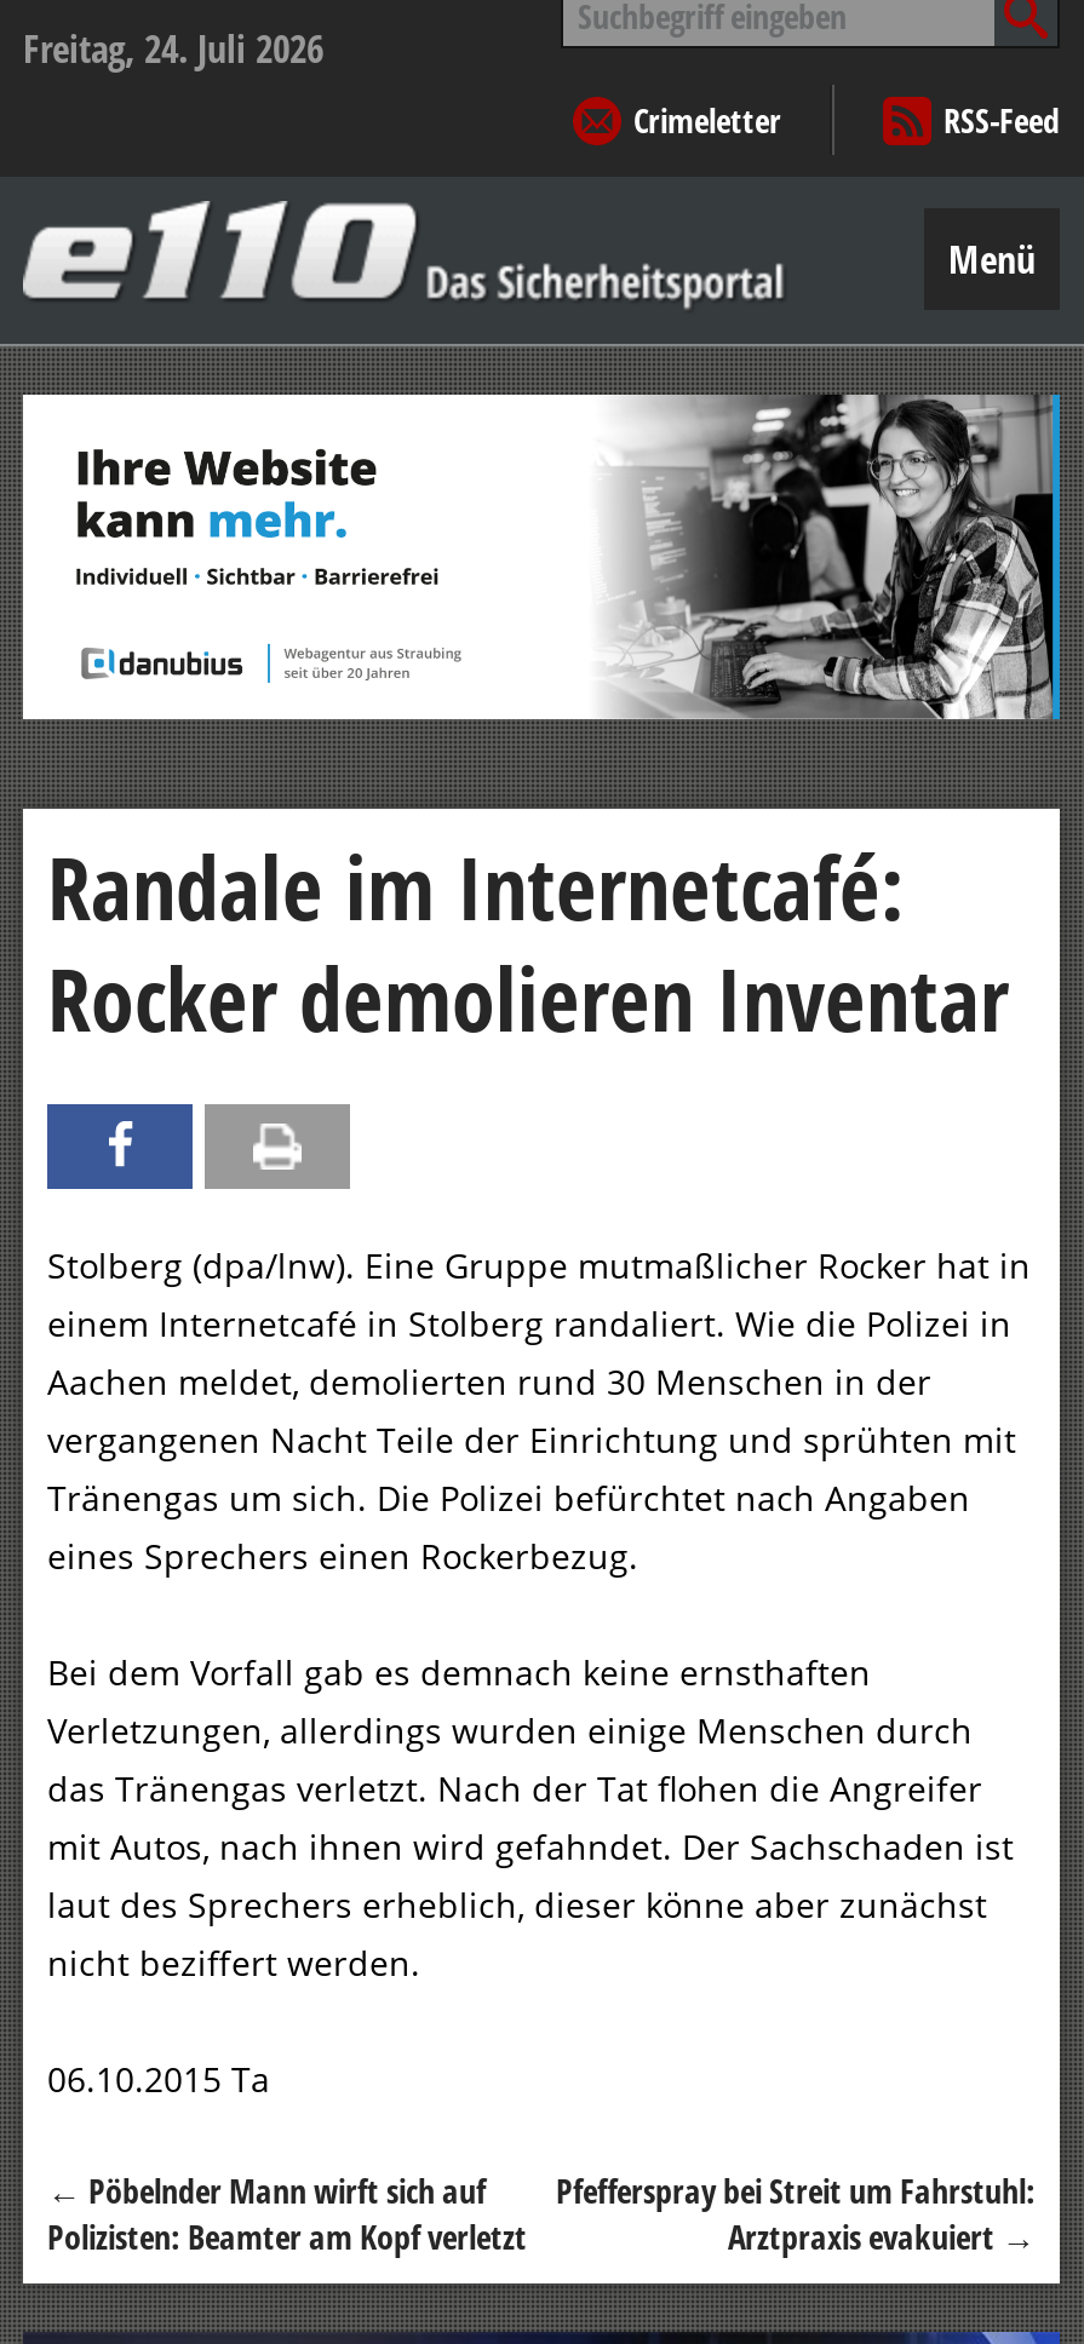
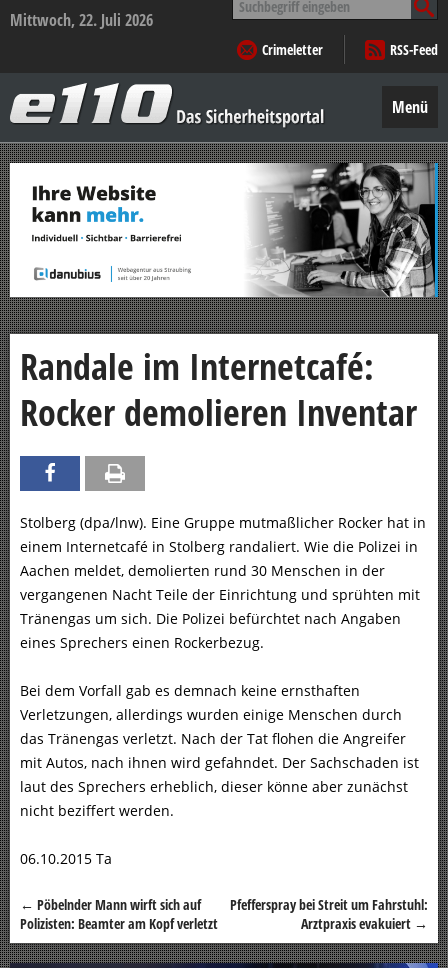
- Freitag, 24. Juli 2026
+ Mittwoch, 22. Juli 2026
